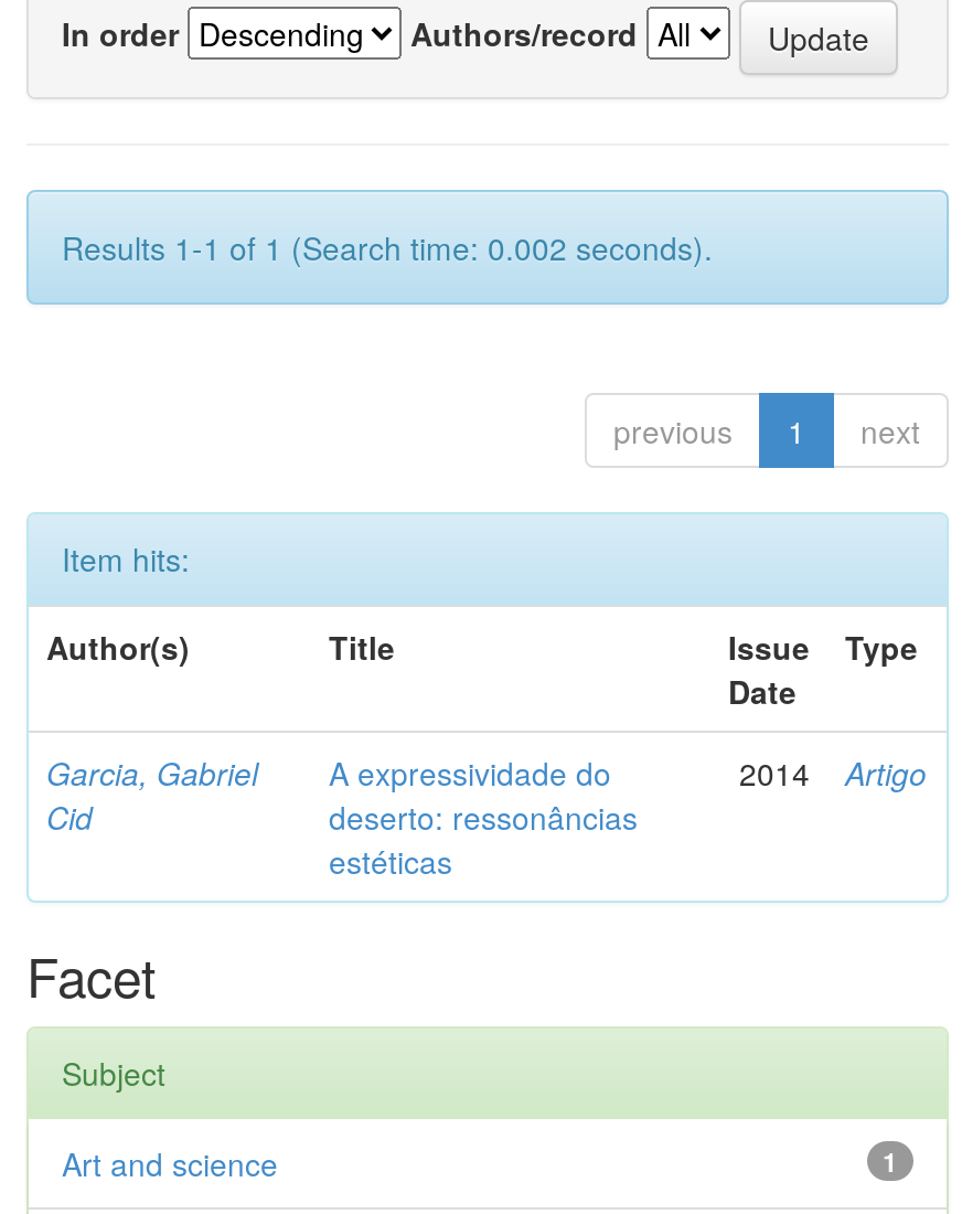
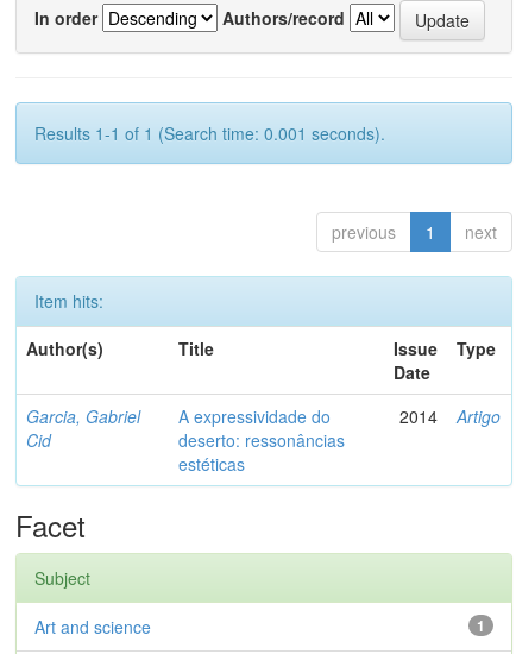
- Results 1-1 of 1 (Search time: 0.002 seconds).
+ Results 1-1 of 1 (Search time: 0.001 seconds).
